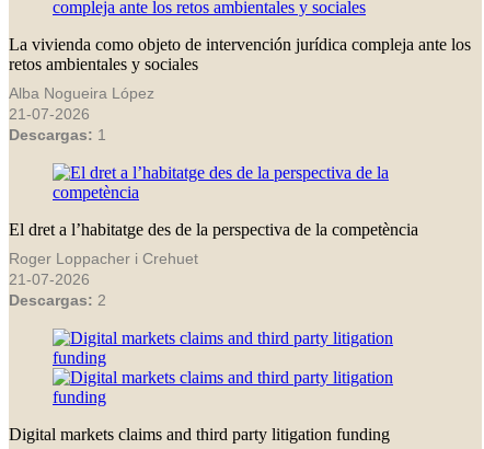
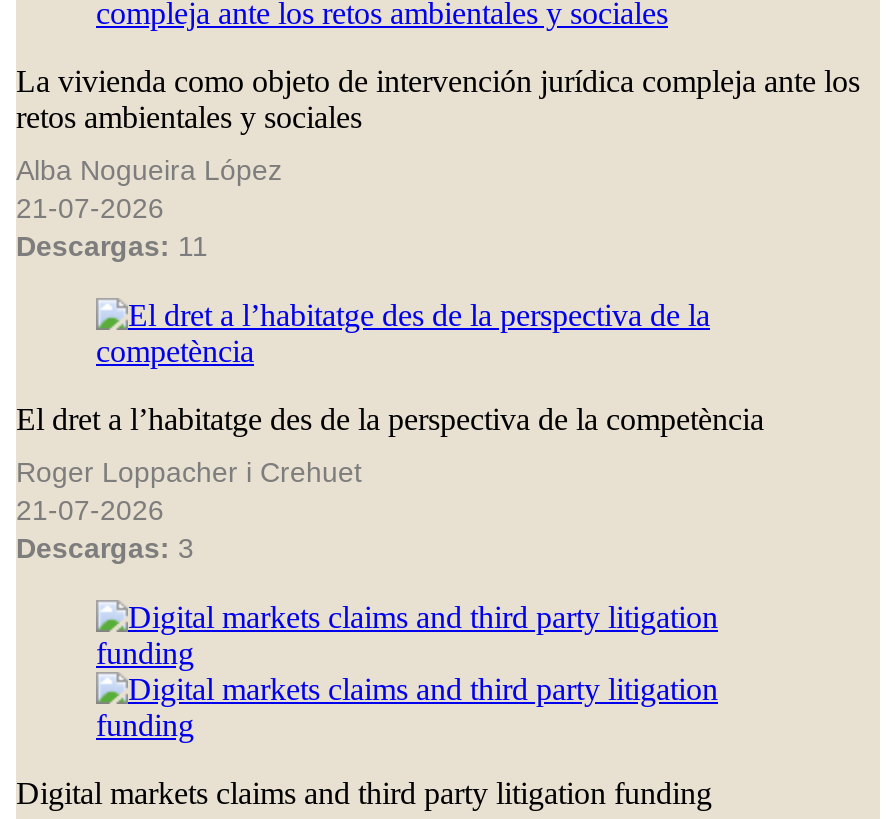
- Descargas: 1
+ Descargas: 11

- Descargas: 2
+ Descargas: 3
